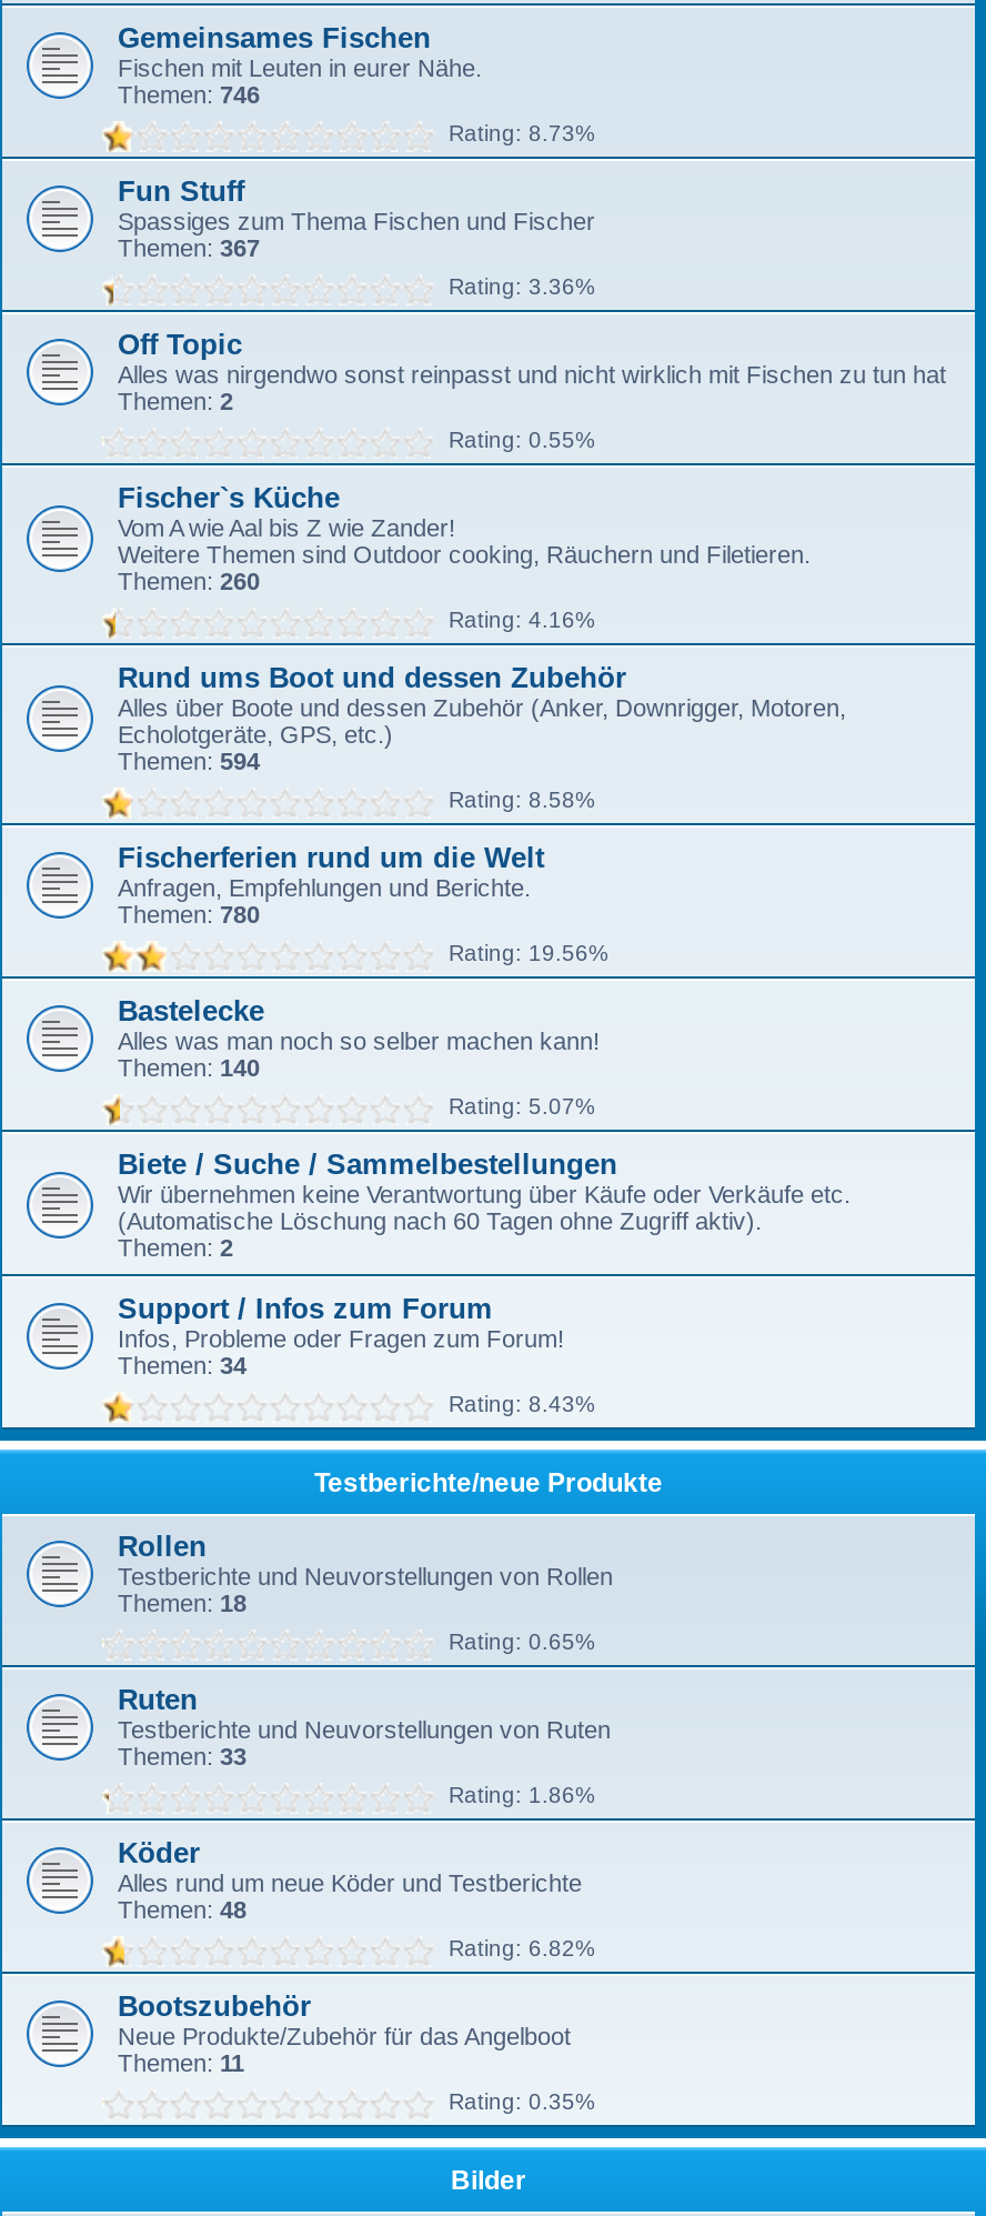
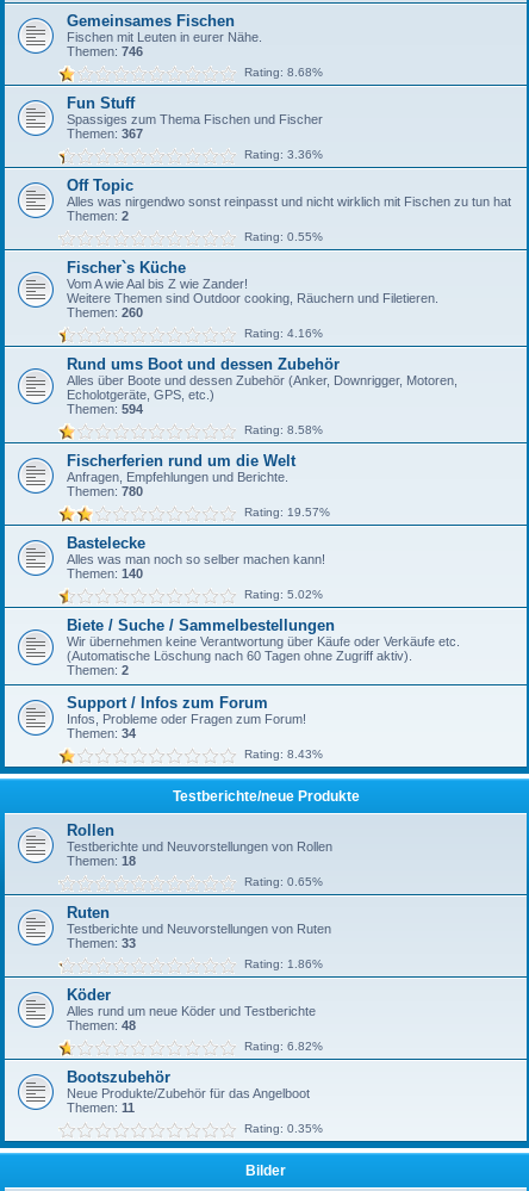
- Rating: 8.73%
+ Rating: 8.68%

- Rating: 19.56%
+ Rating: 19.57%

- Rating: 5.07%
+ Rating: 5.02%
